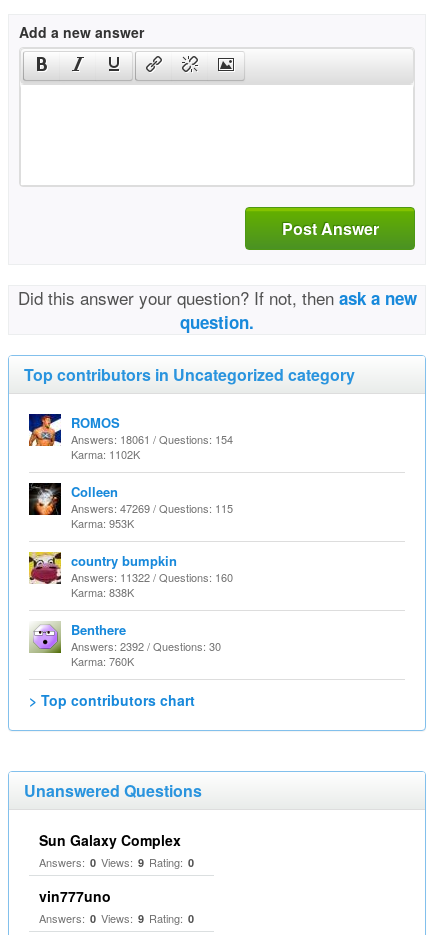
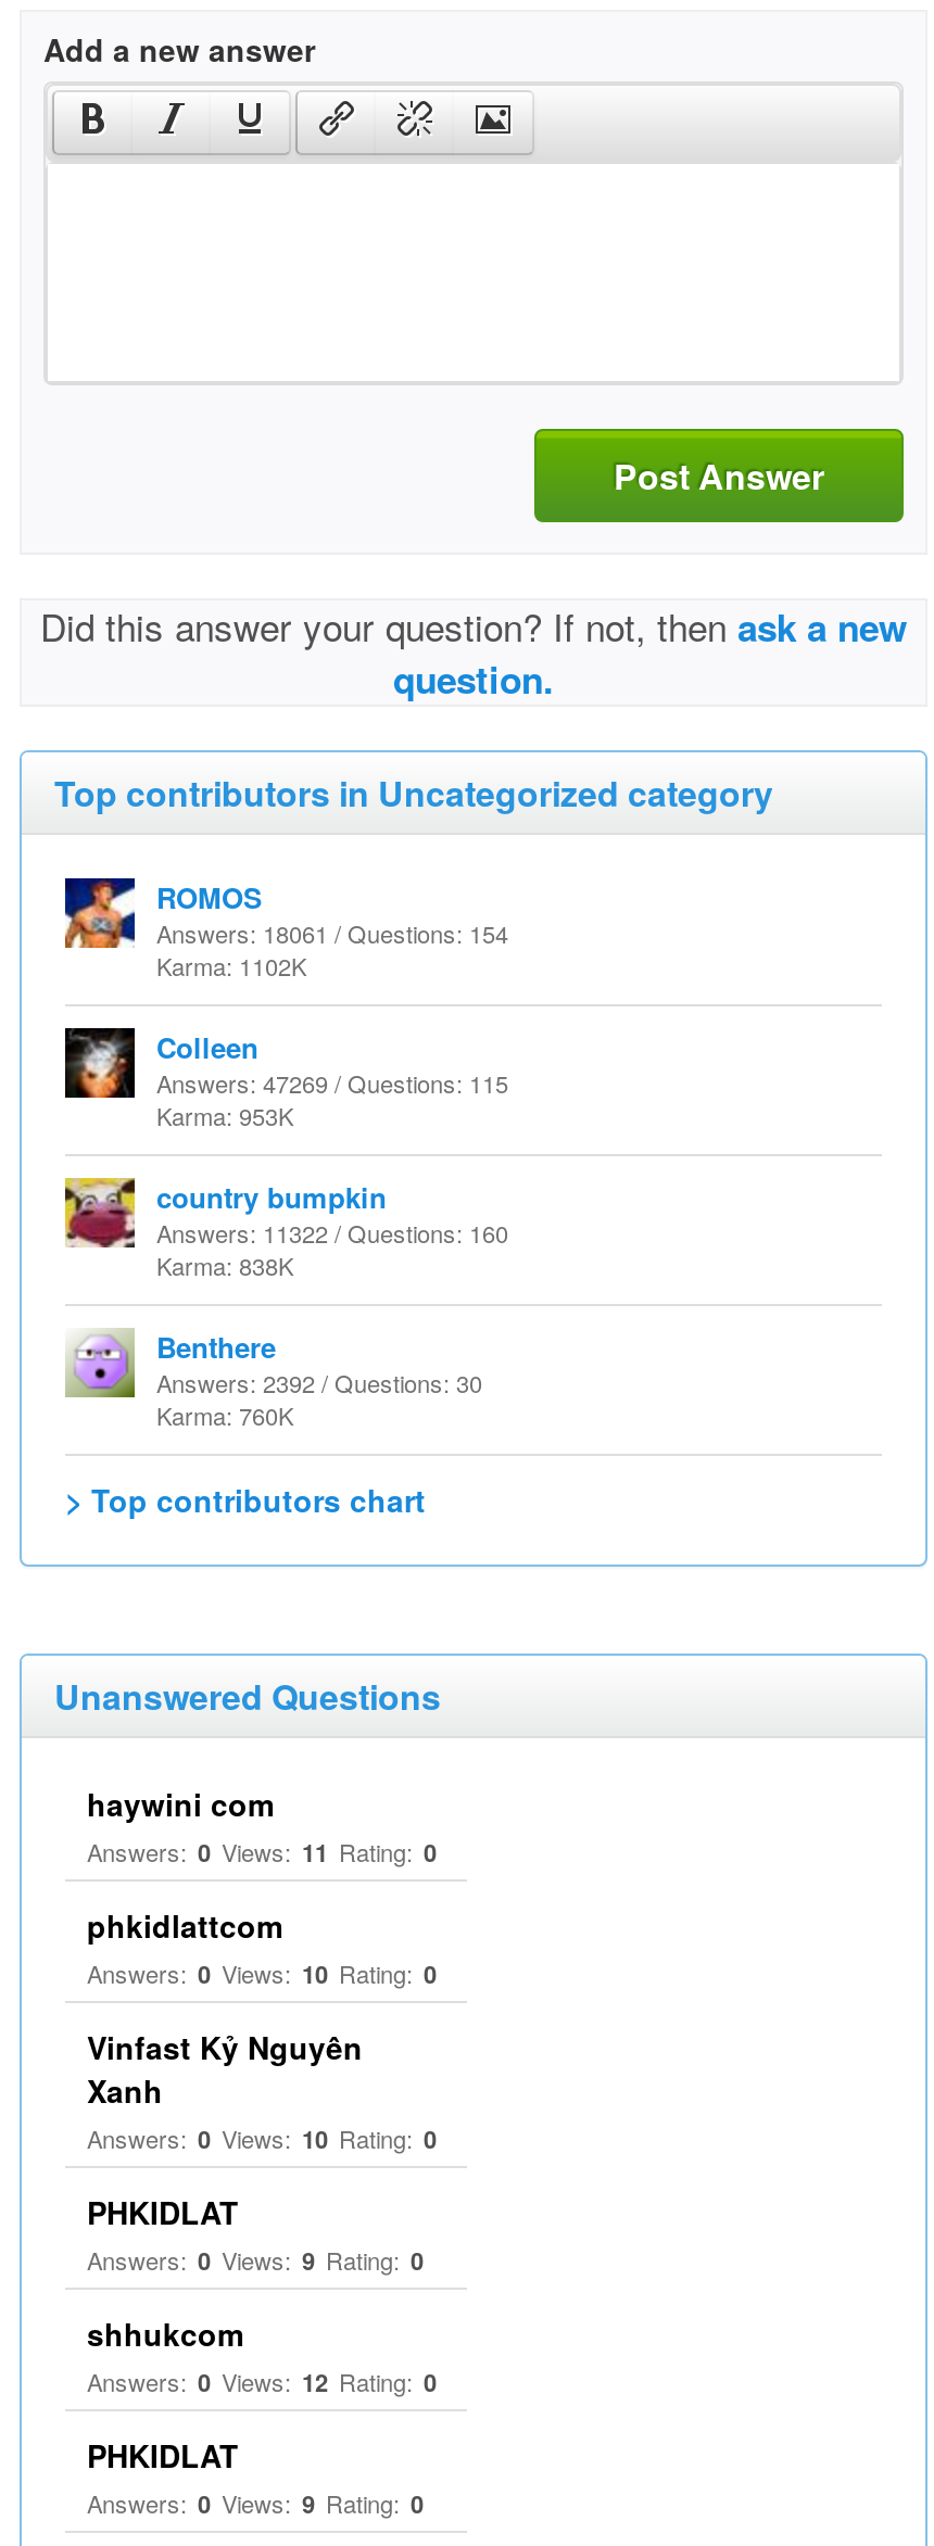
- Sun Galaxy Complex
+ haywini com
+ Answers: 0 Views: 11 Rating: 0
+ phkidlattcom
+ Answers: 0 Views: 10 Rating: 0
+ Vinfast Kỷ Nguyên
+ Xanh
+ Answers: 0 Views: 10 Rating: 0
+ PHKIDLAT

- vin777uno
+ shhukcom
+ Answers: 0 Views: 12 Rating: 0
+ PHKIDLAT
